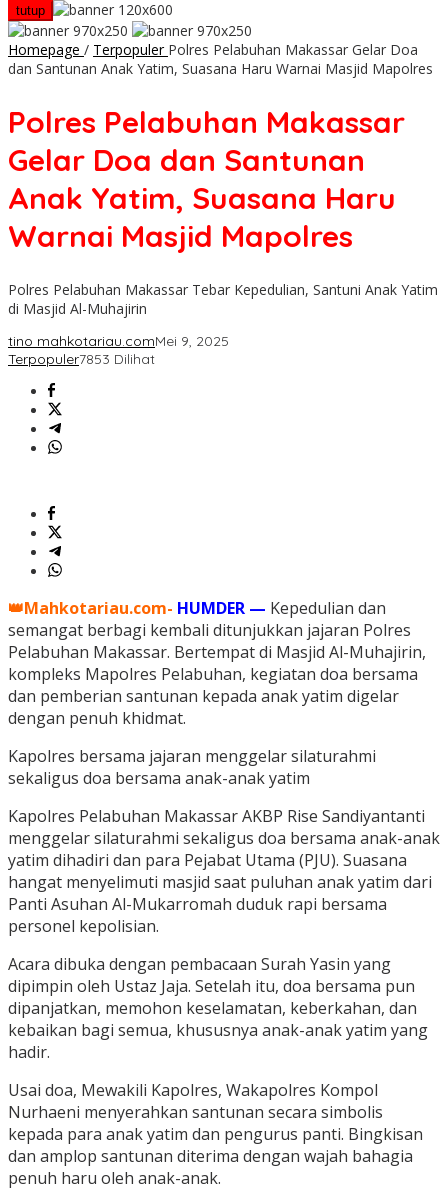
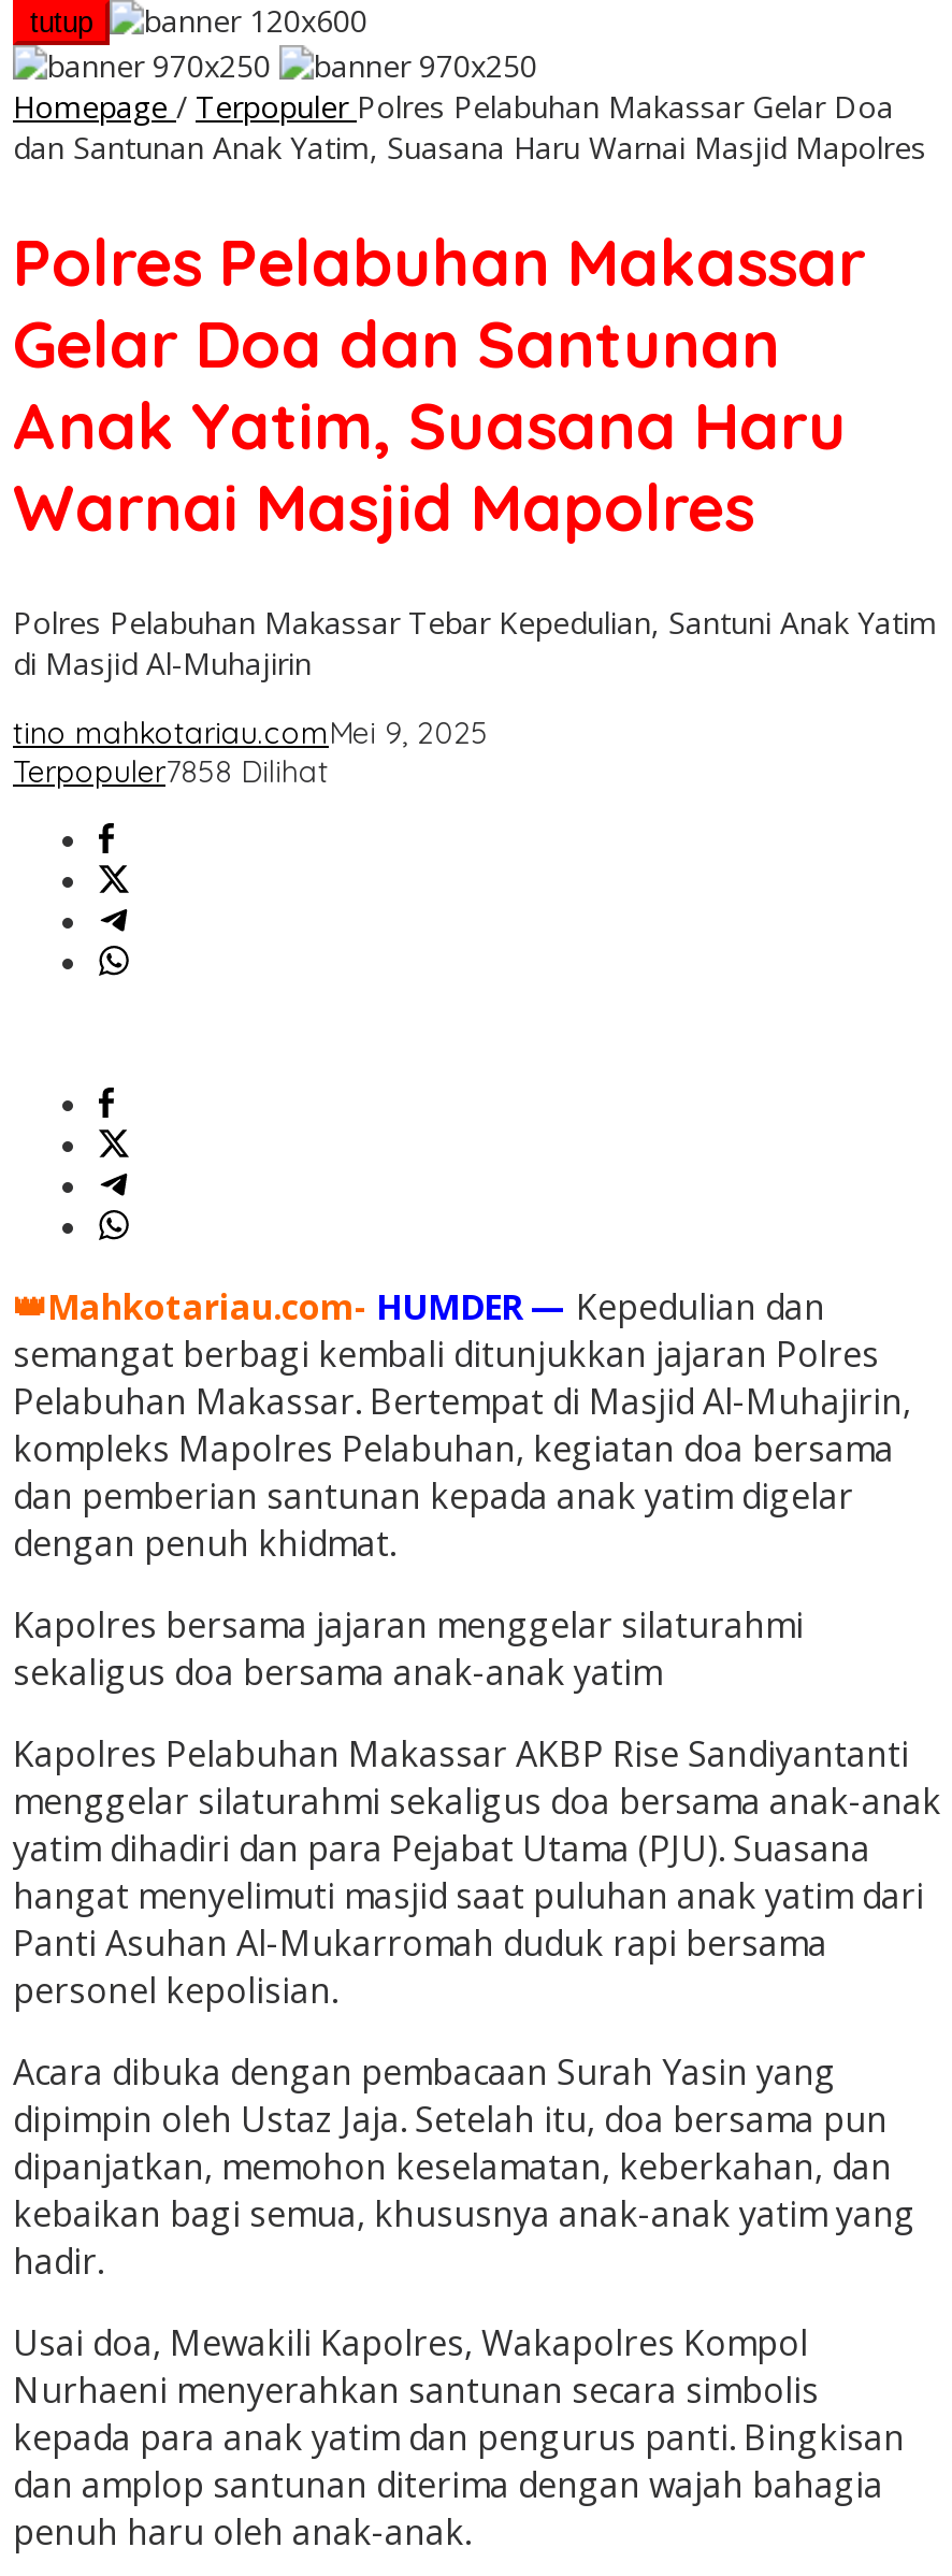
- Terpopuler7853 Dilihat
+ Terpopuler7858 Dilihat
